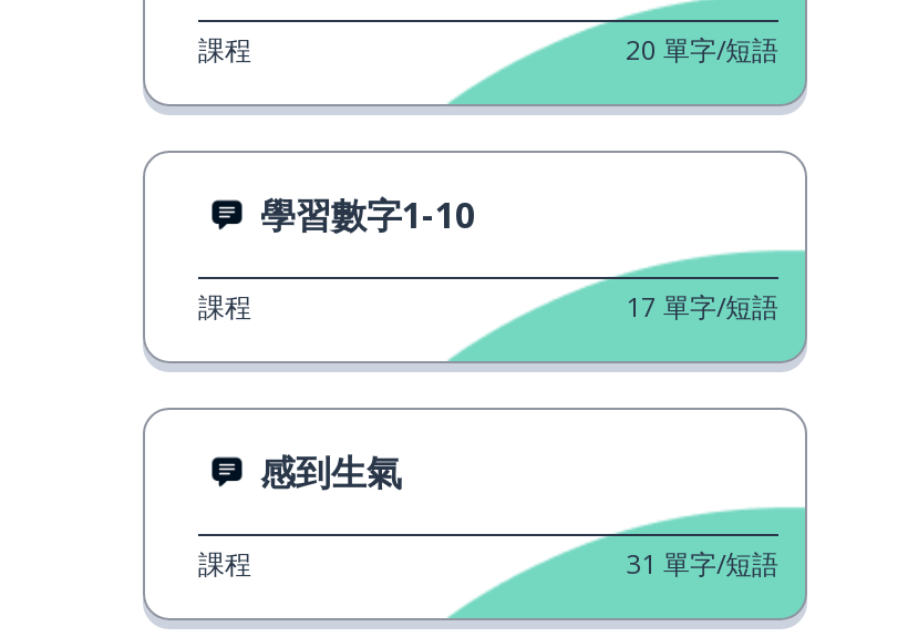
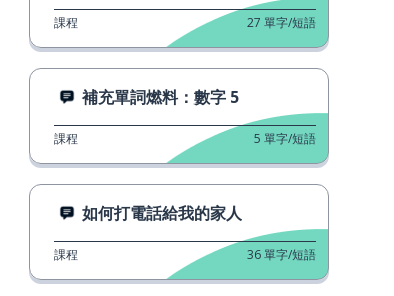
- 20 單字/短語
+ 27 單字/短語

- 學習數字1-10
+ 補充單詞燃料：數字 5

- 17 單字/短語
+ 5 單字/短語

- 感到生氣
+ 如何打電話給我的家人

- 31 單字/短語
+ 36 單字/短語
